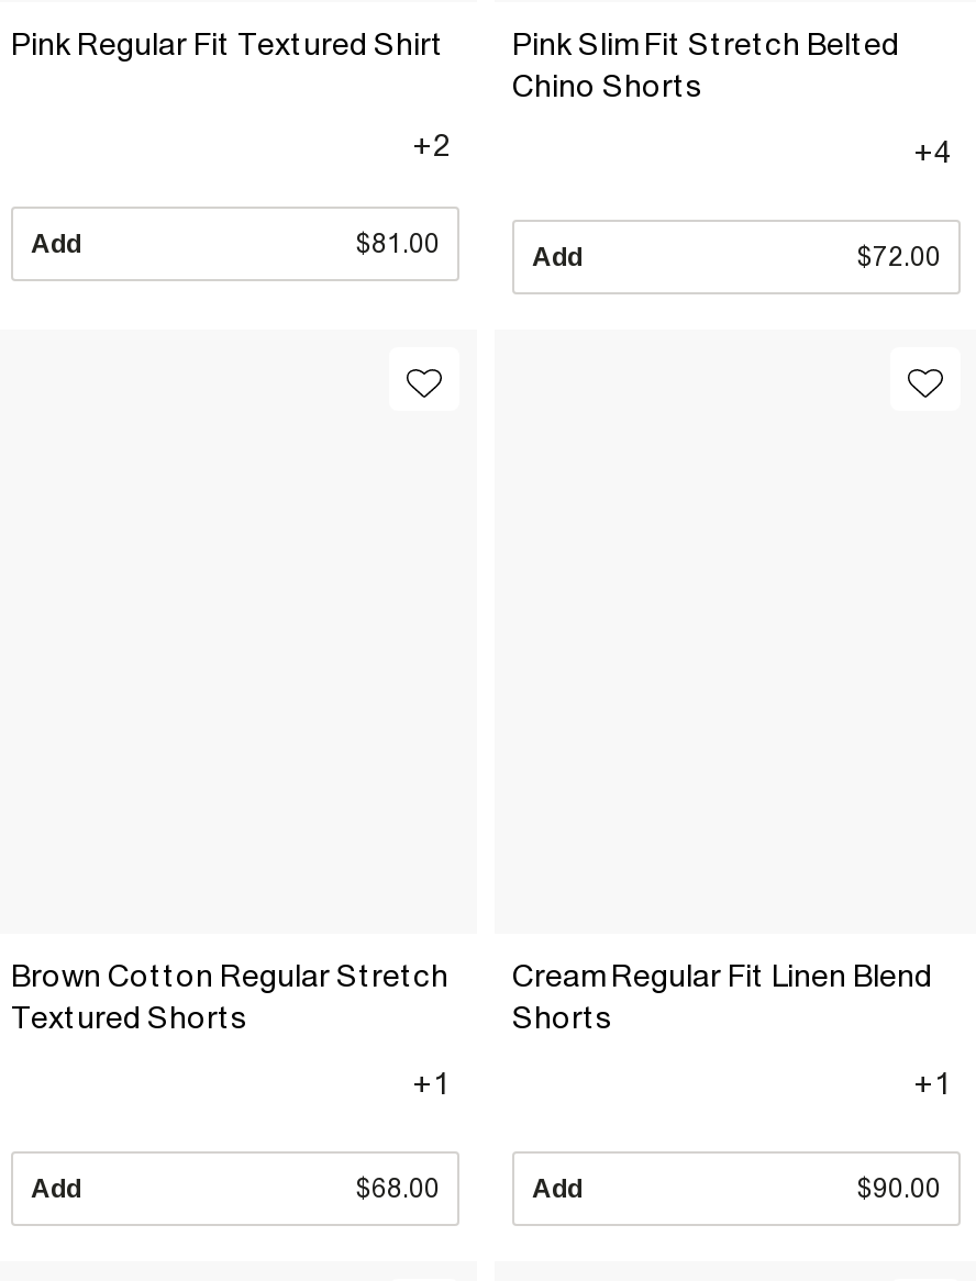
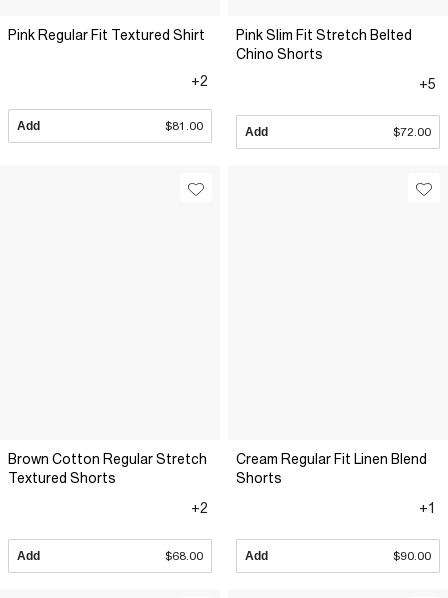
- +4
+ +5

- +1
+ +2
